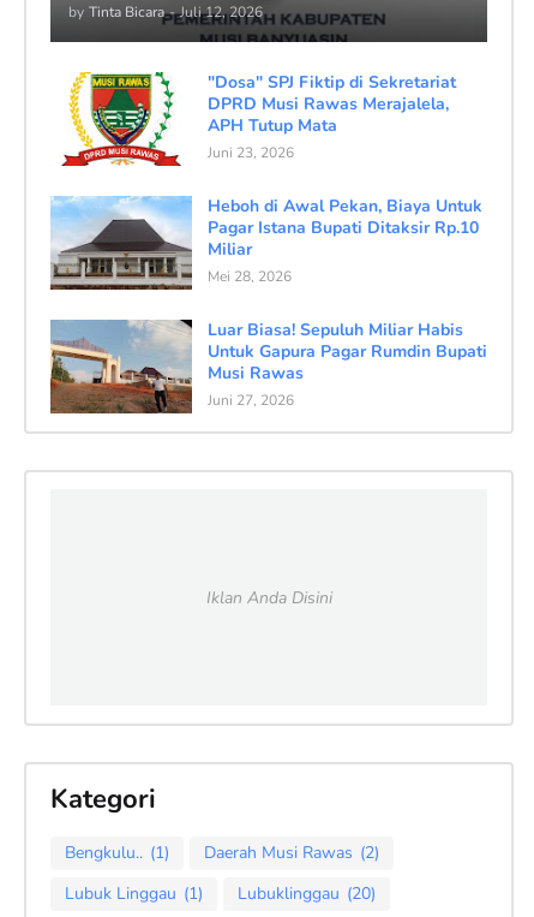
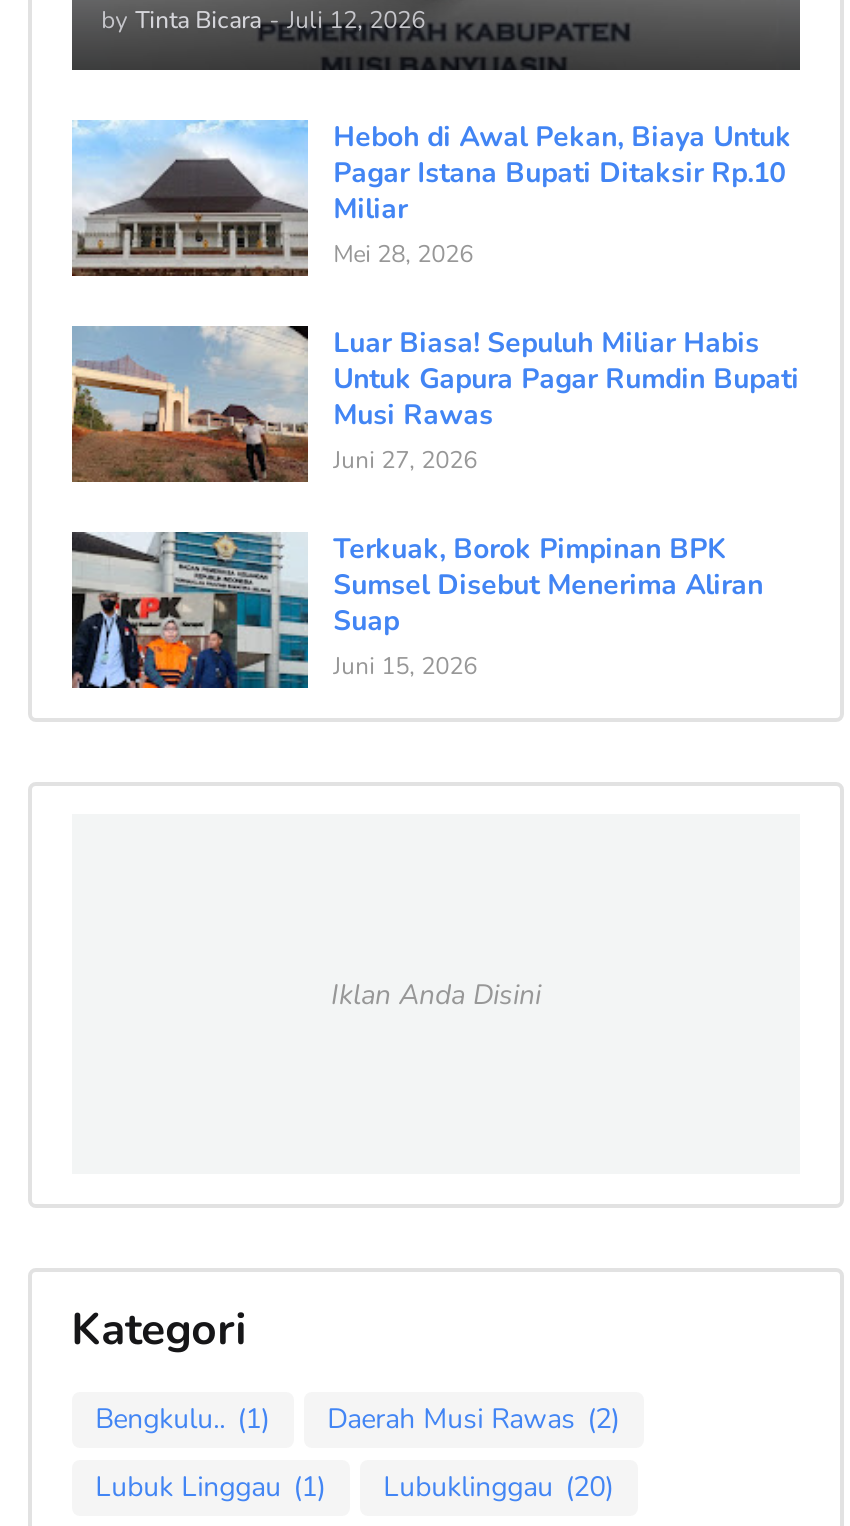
- [image]
- "Dosa" SPJ Fiktip di Sekretariat
- DPRD Musi Rawas Merajalela,
- APH Tutup Mata
- Juni 23, 2026

moved up: [image] | Heboh di Awal Pekan, Biaya Untuk | Pagar Istana Bupati Ditaksir Rp.10 | ... | Musi Rawas | Juni 27, 2026

+ [image]
+ Terkuak, Borok Pimpinan BPK
+ Sumsel Disebut Menerima Aliran
+ Suap
+ Juni 15, 2026
